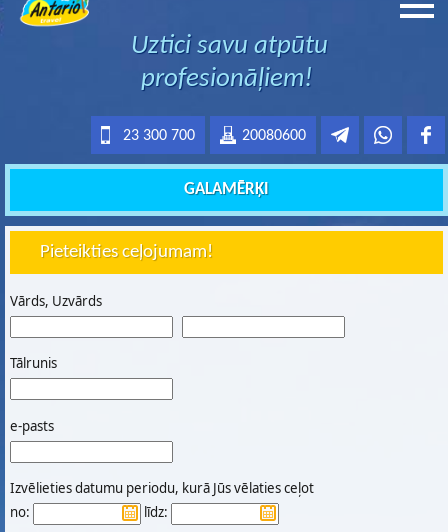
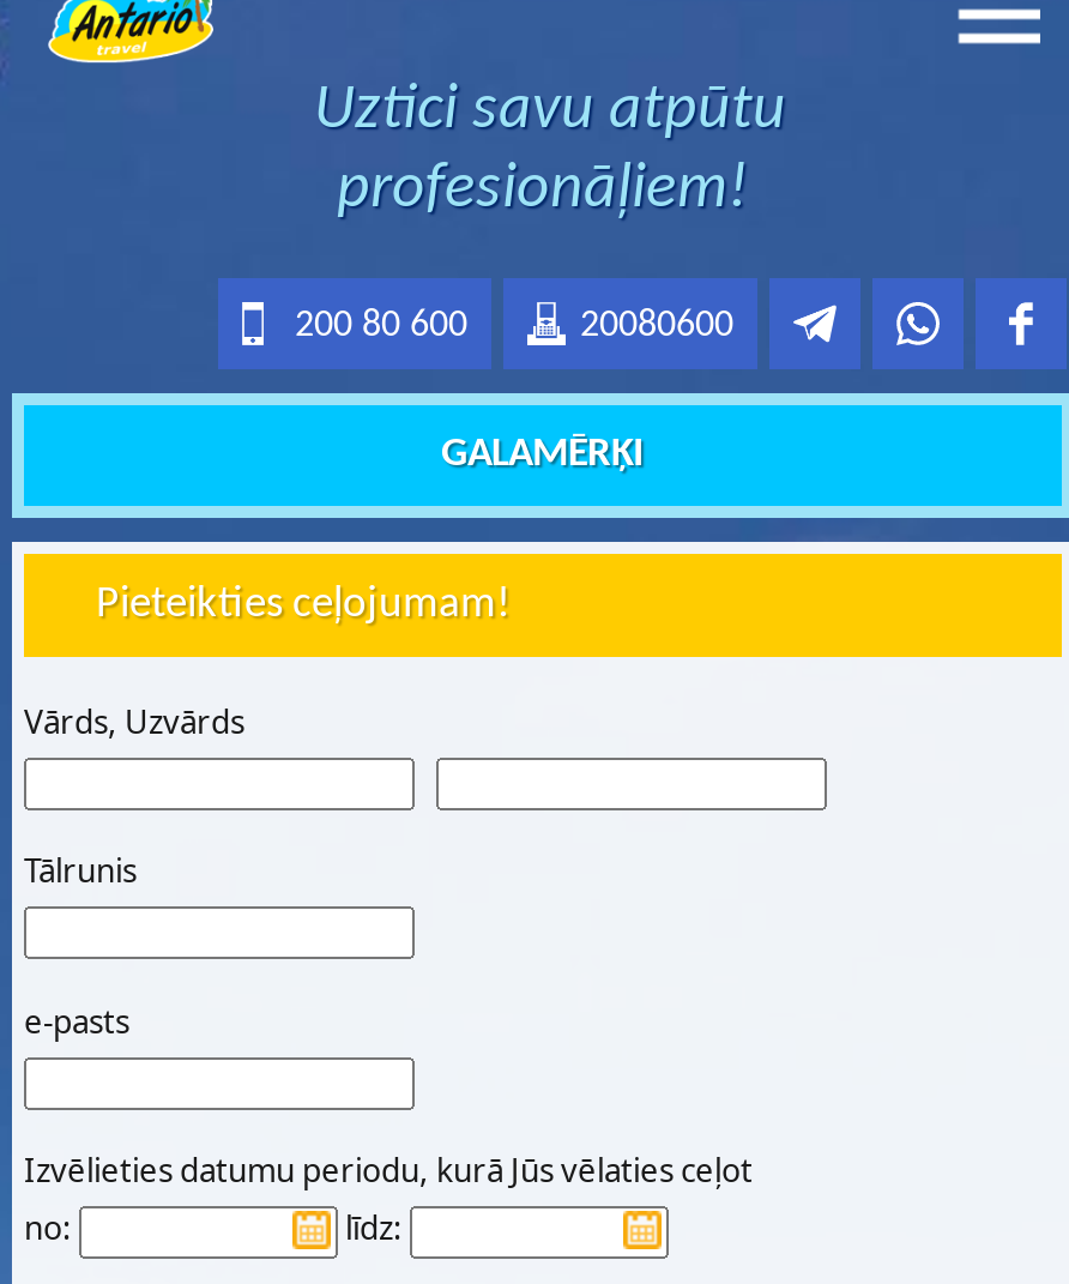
- 23 300 700
+ 200 80 600
